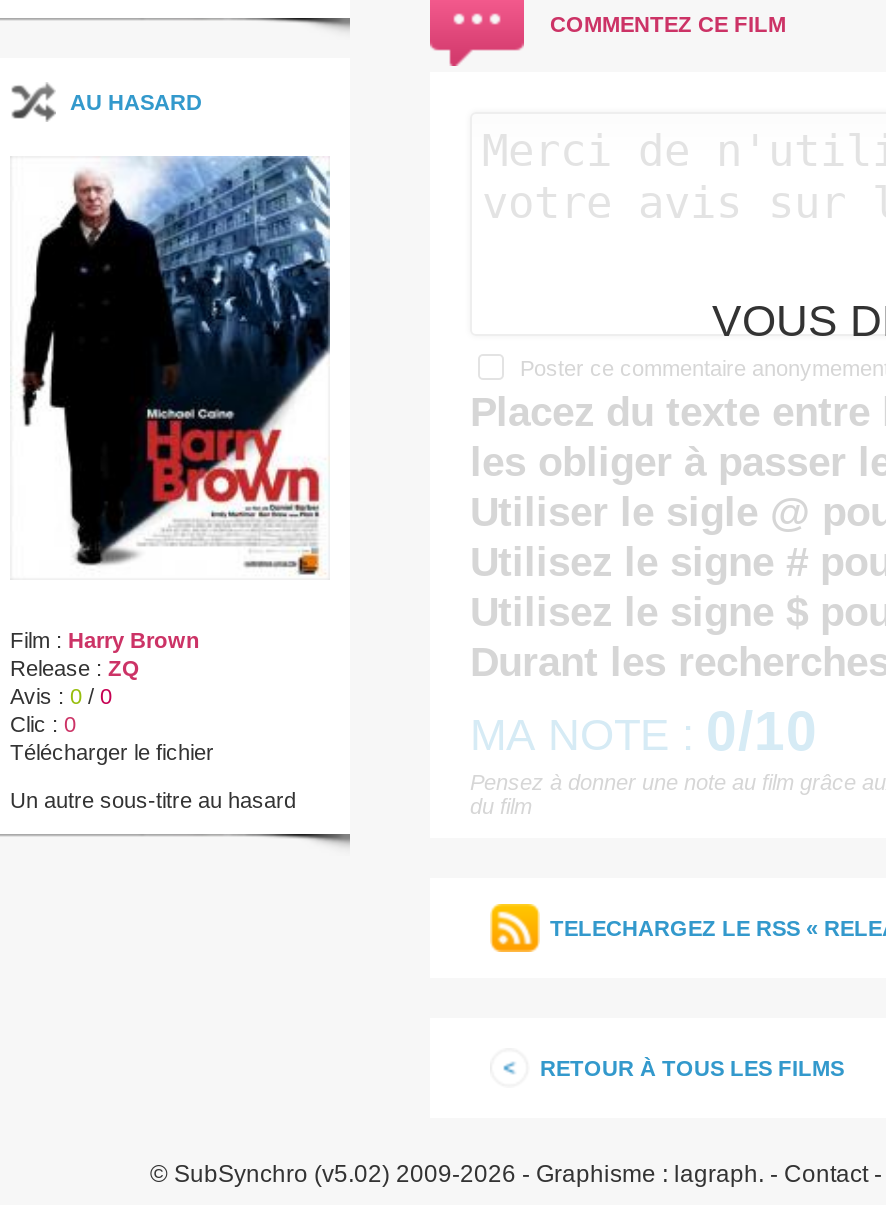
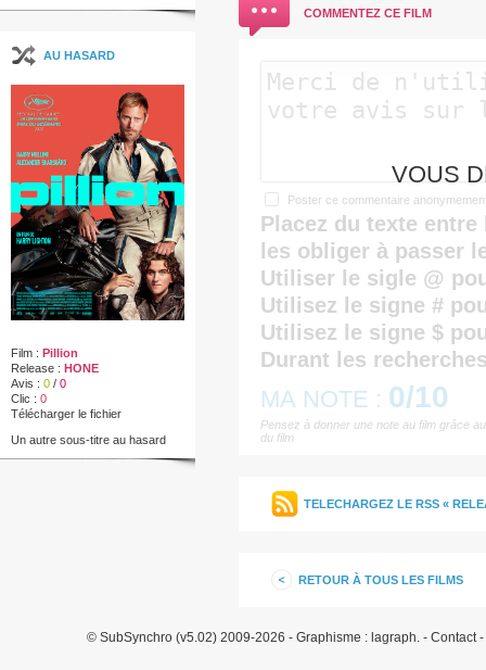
- [image]
- Film : Harry Brown
- Release : ZQ
+ [image]
+ Film : Pillion
+ Release : HONE
